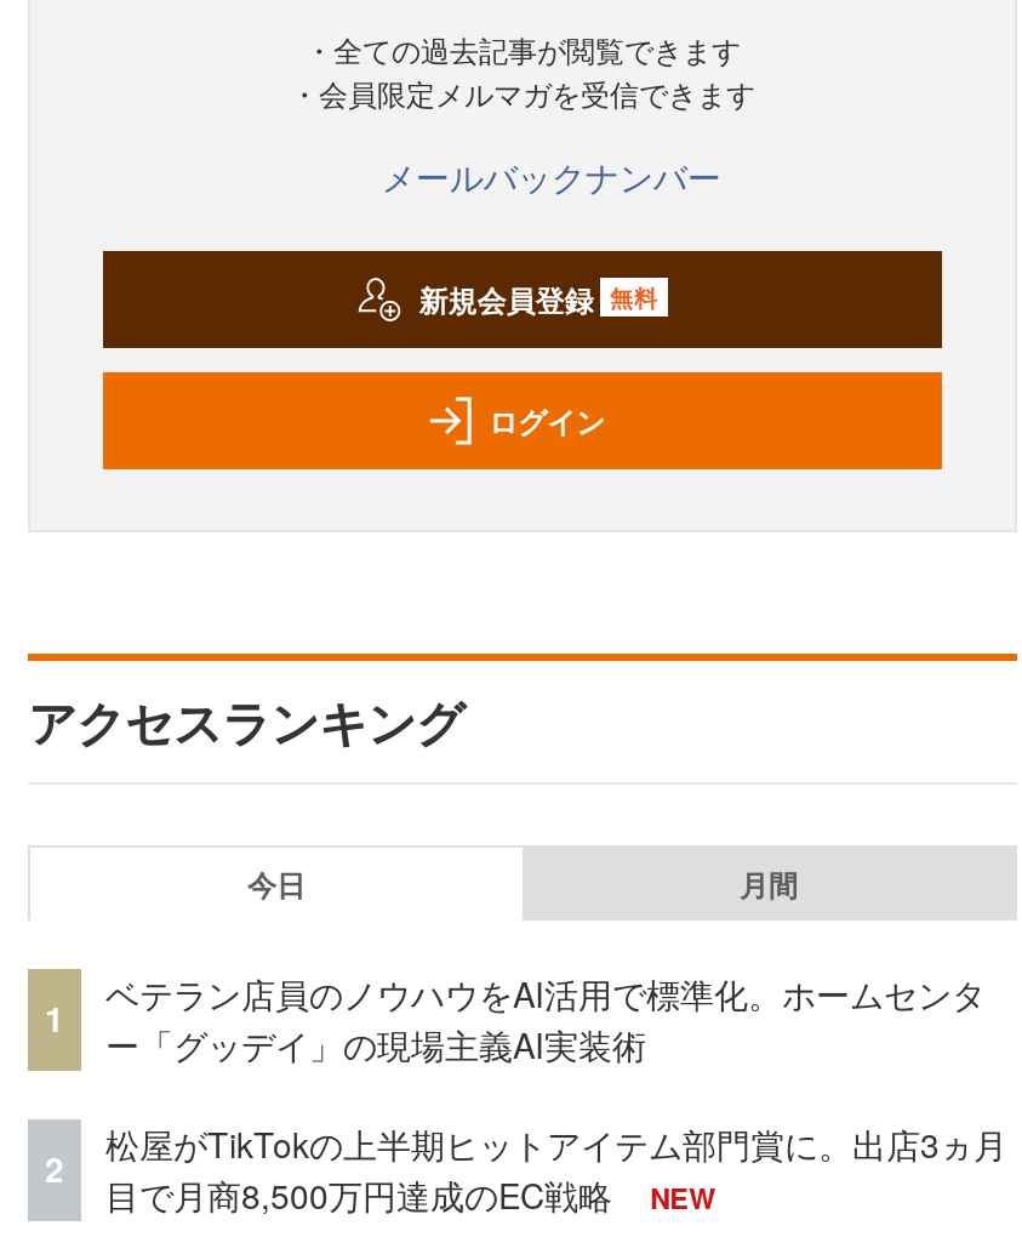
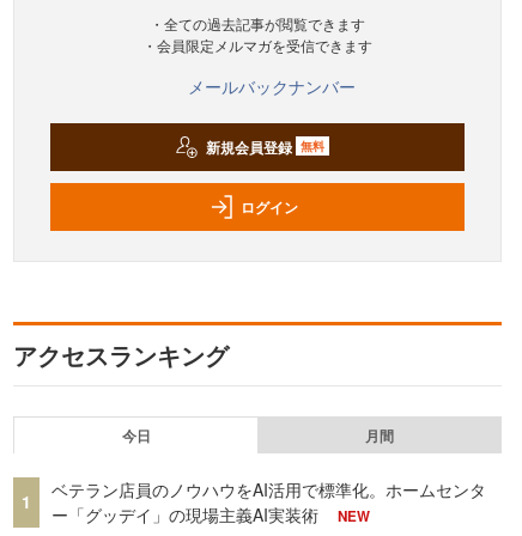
- 松屋がTikTokの上半期ヒットアイテム部門賞に。出店3ヵ月
- 目で月商8,500万円達成のEC戦略

- 2
